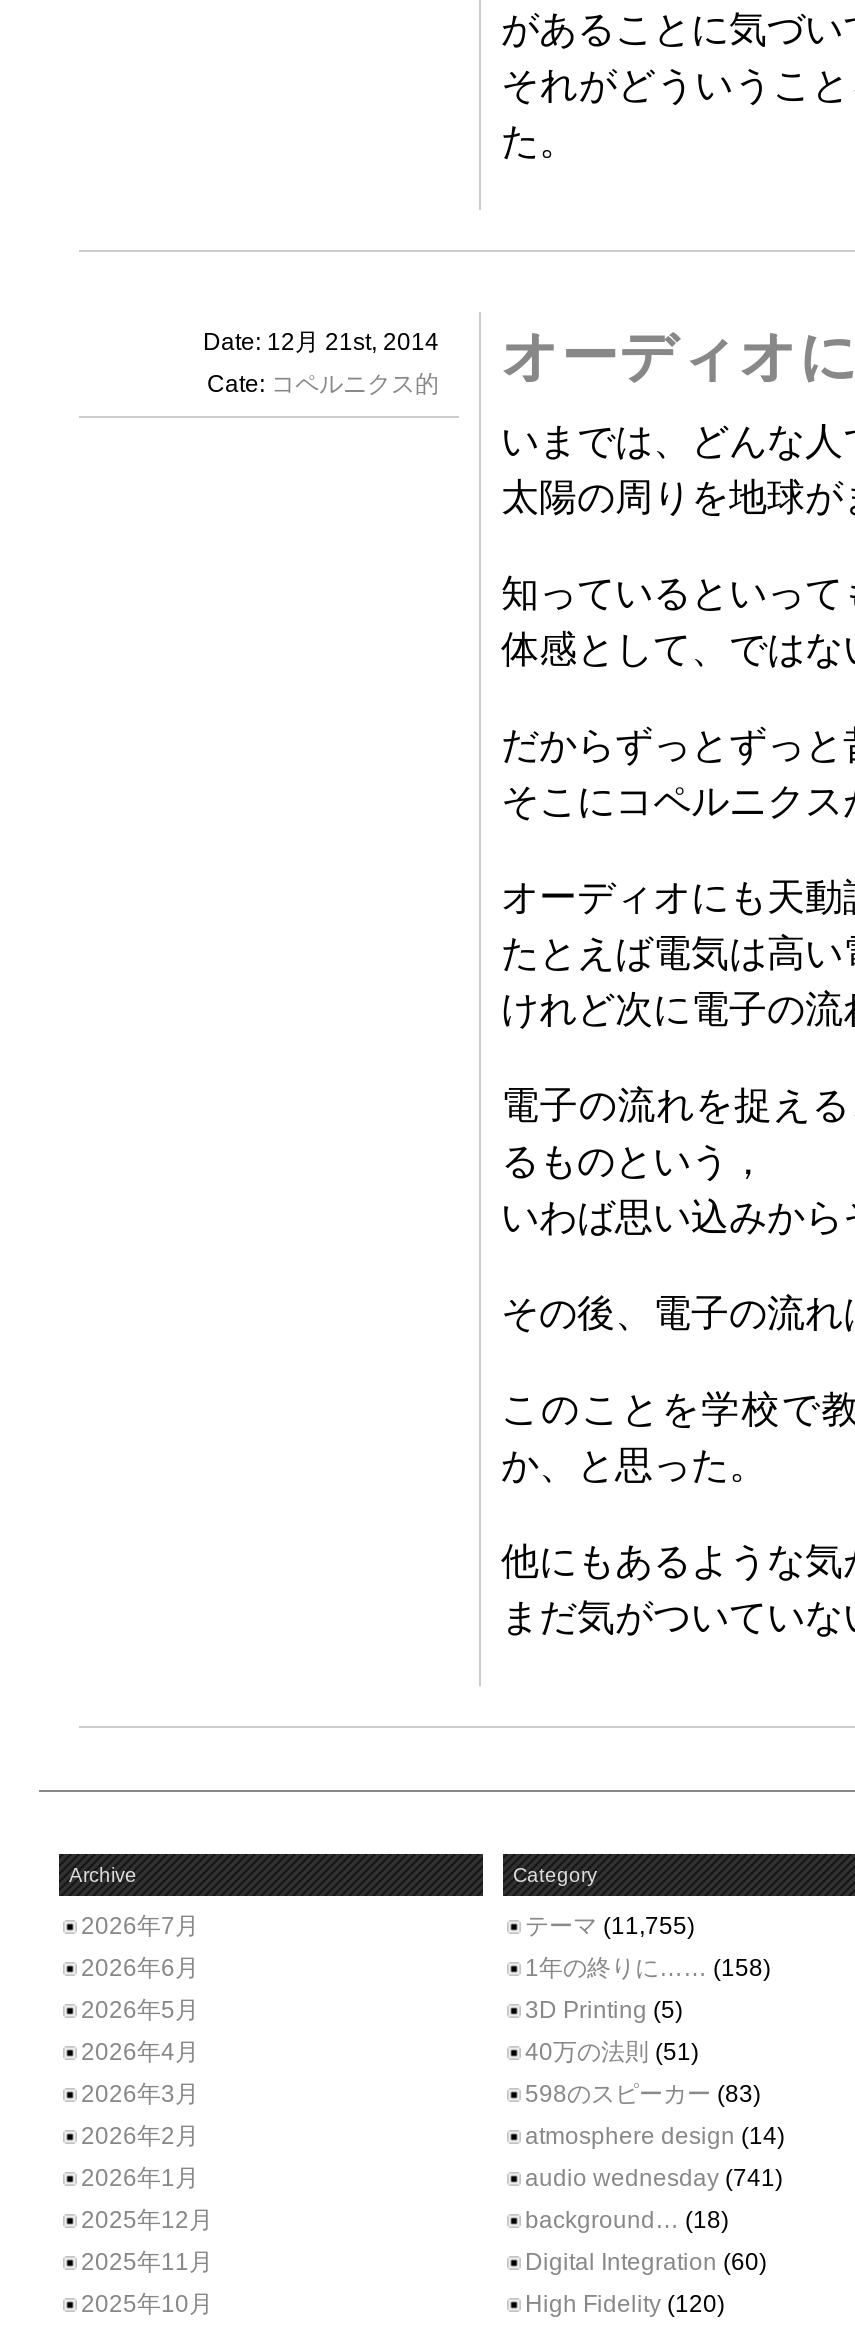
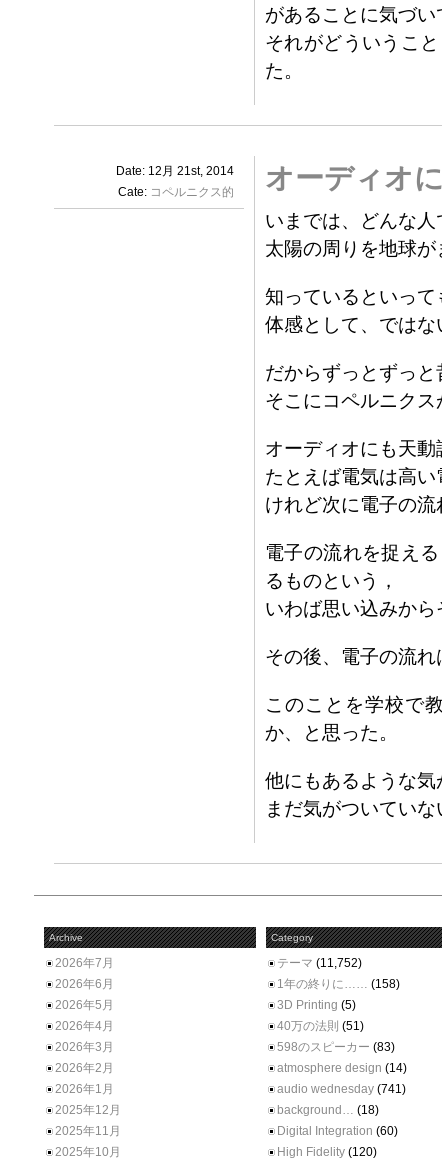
- テーマ(11,755)
+ テーマ(11,752)
